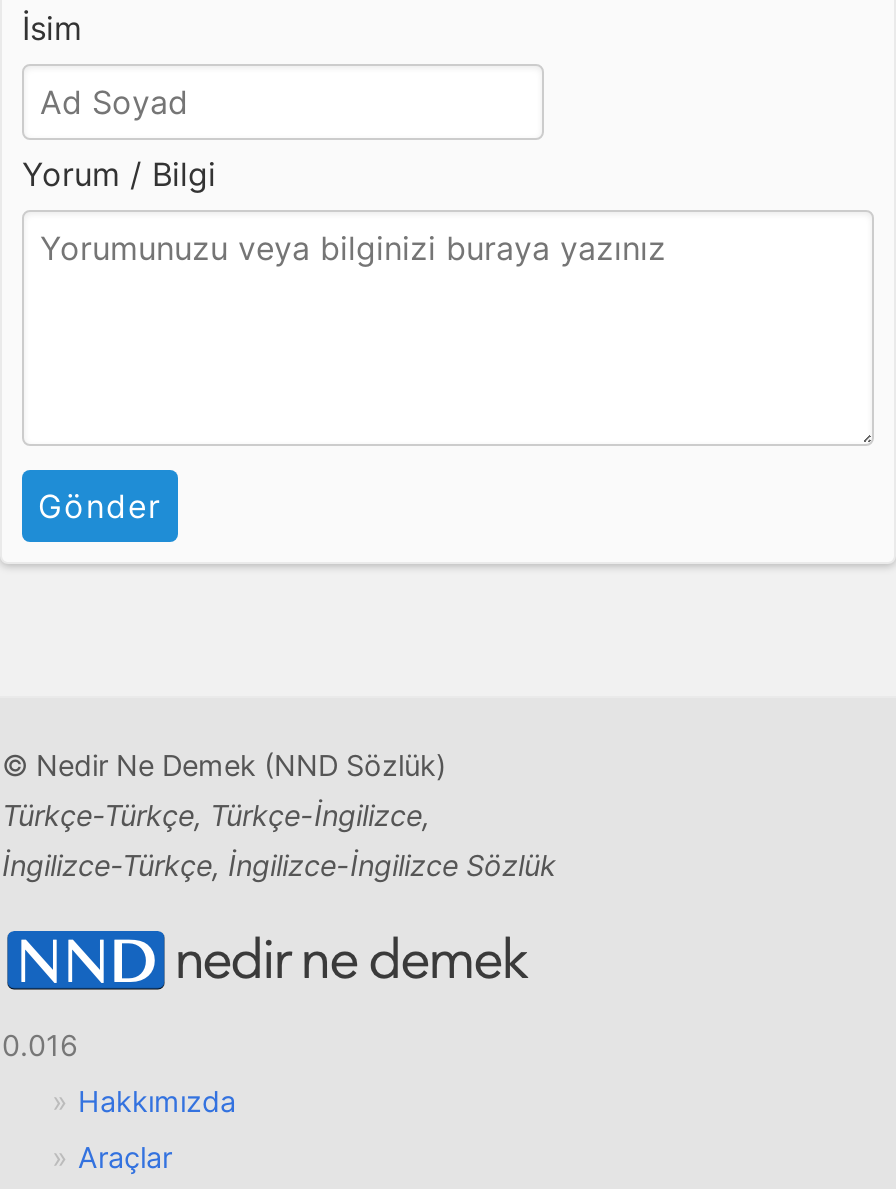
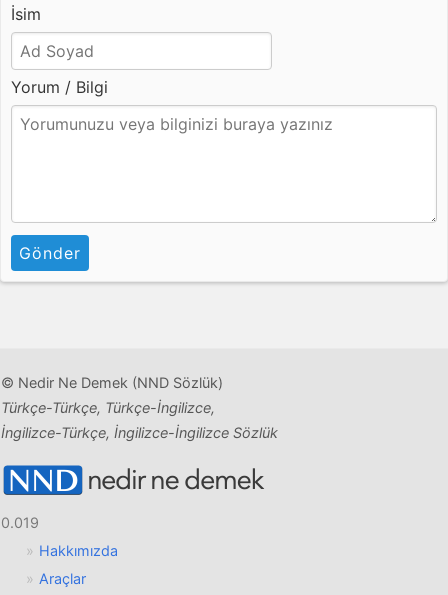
- 0.016
+ 0.019
